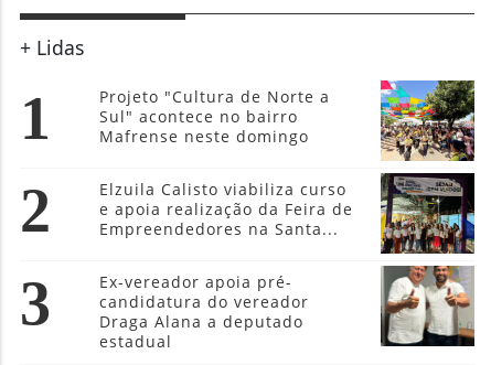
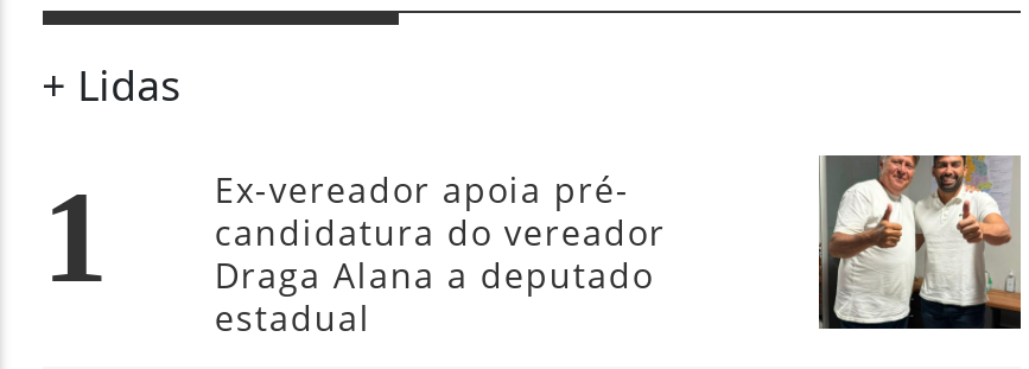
- [image]
- Projeto "Cultura de Norte a
- Sul" acontece no bairro
- Mafrense neste domingo
- 2
- Elzuila Calisto viabiliza curso
- e apoia realização da Feira de
- Empreendedores na Santa...
- 3

- [image]
